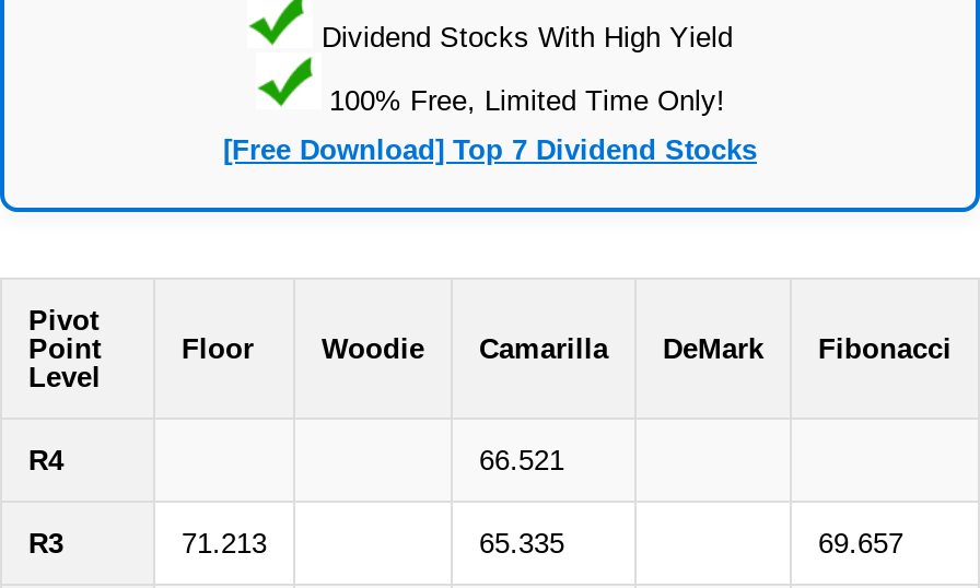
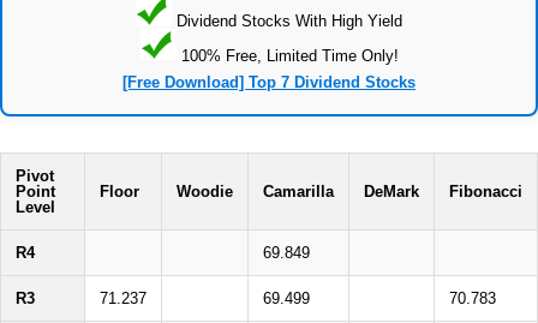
- 66.521
+ 69.849

- 71.213
+ 71.237

- 65.335
+ 69.499

- 69.657
+ 70.783
